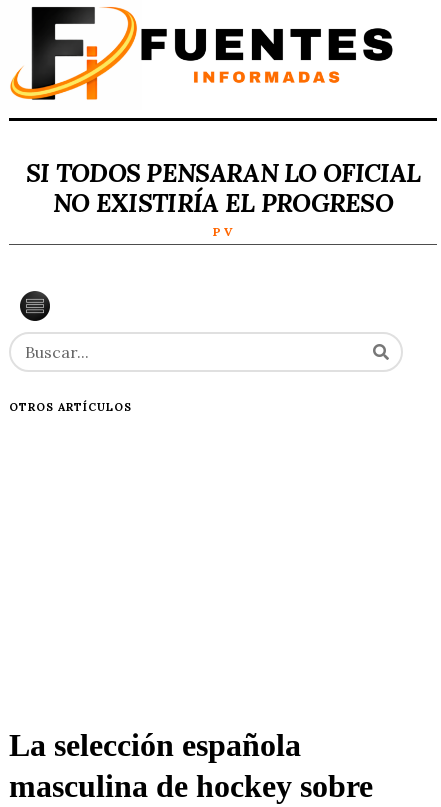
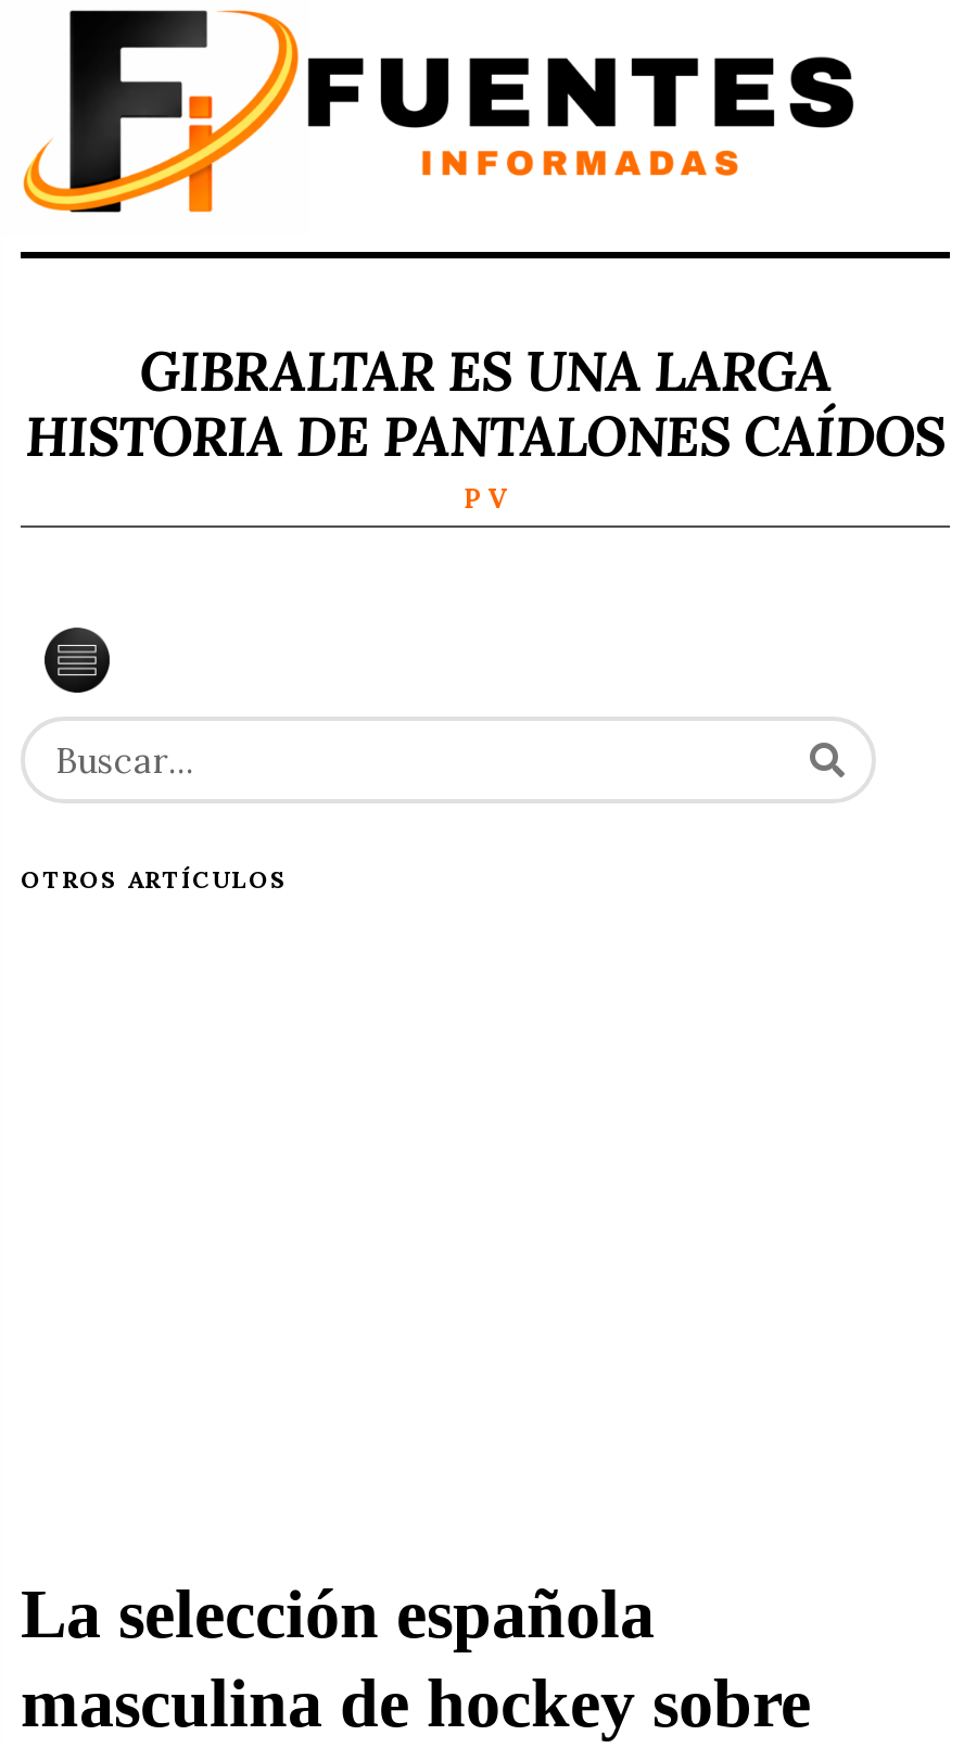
- SI TODOS PENSARAN LO OFICIAL
- NO EXISTIRÍA EL PROGRESO
+ GIBRALTAR ES UNA LARGA
+ HISTORIA DE PANTALONES CAÍDOS
